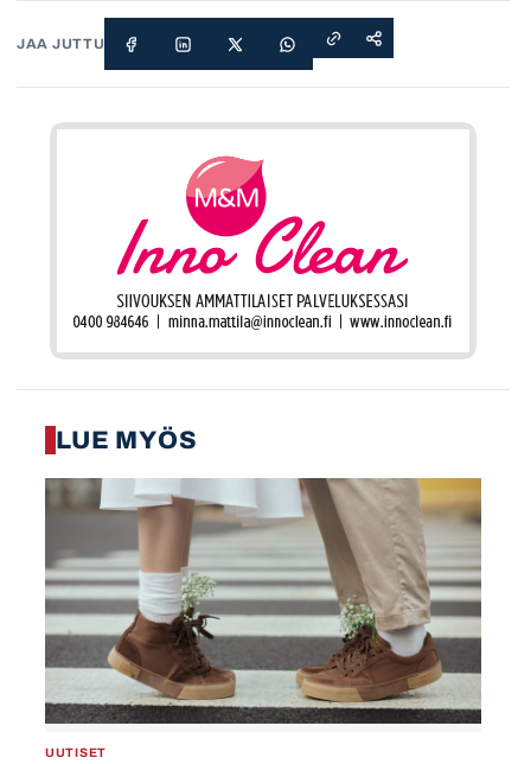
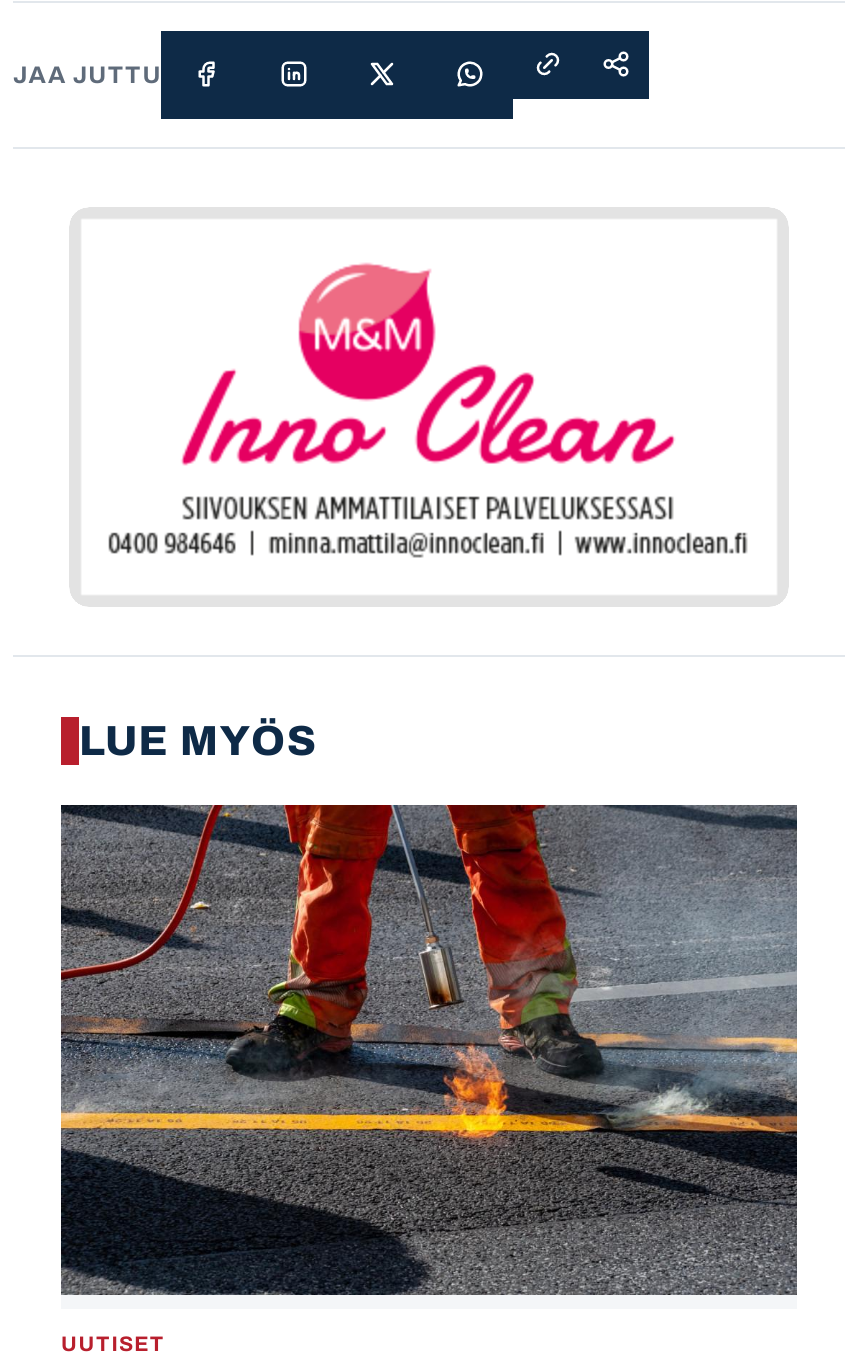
- [image]
+ [image]
